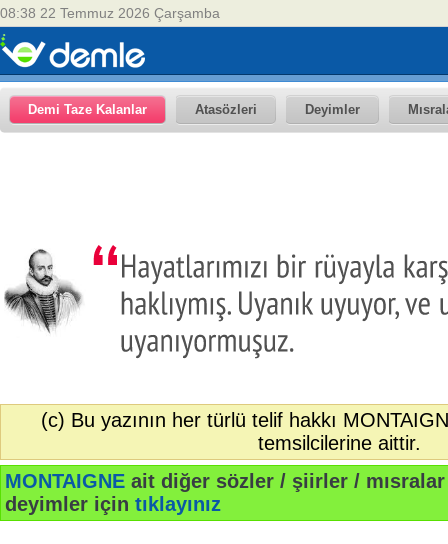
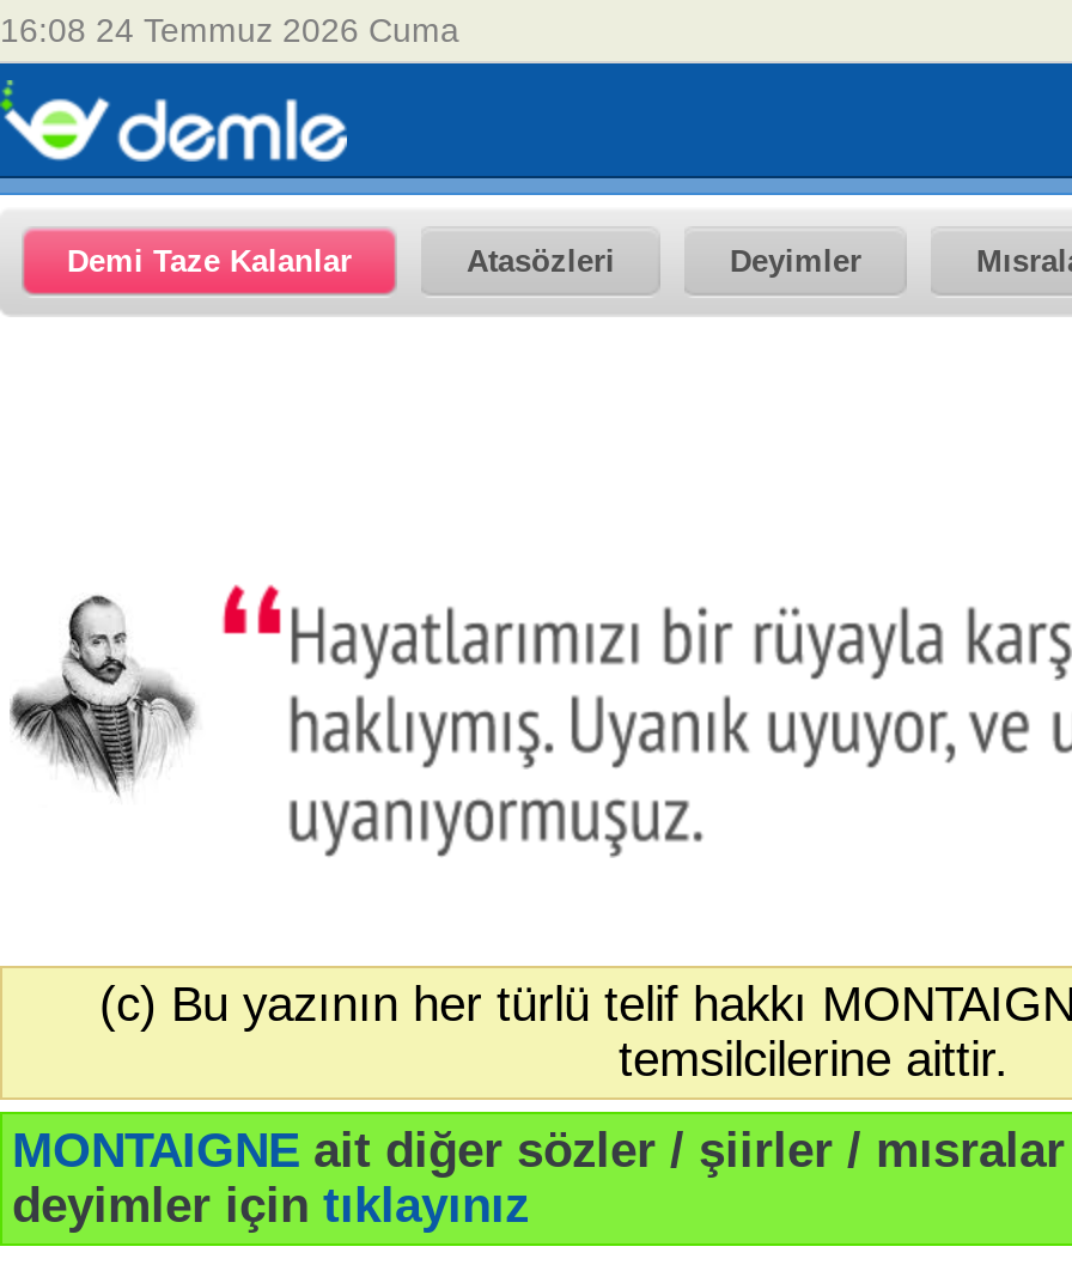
- 08:38 22 Temmuz 2026 Çarşamba
+ 16:08 24 Temmuz 2026 Cuma
